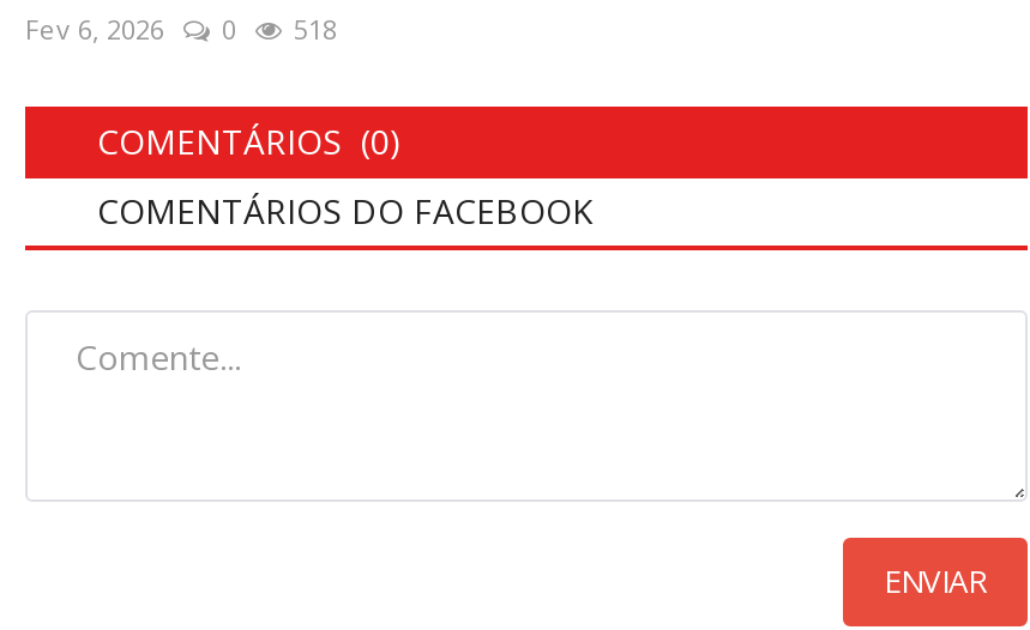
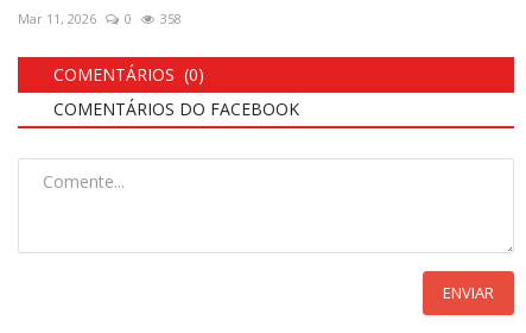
- Fev 6, 2026
+ Mar 11, 2026

- 518
+ 358
